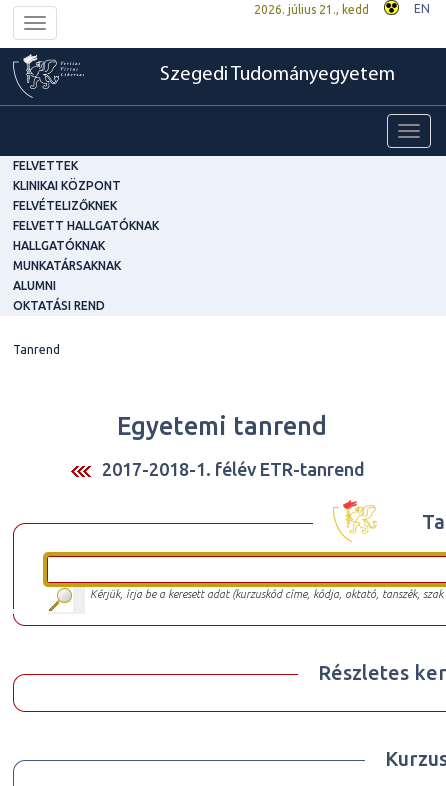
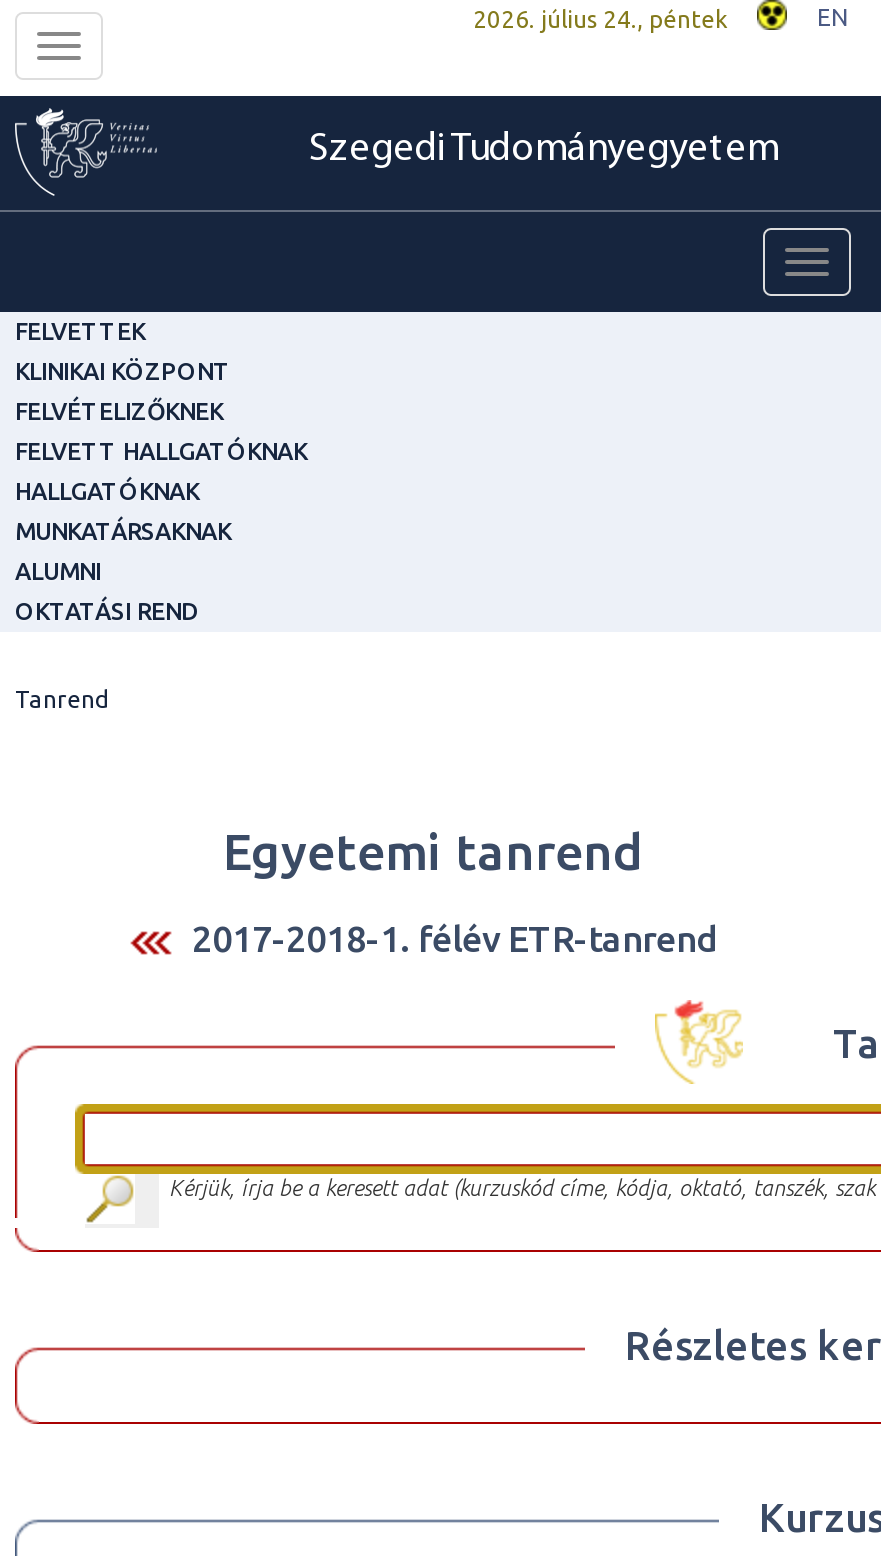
- 2026. július 21., kedd
+ 2026. július 24., péntek
